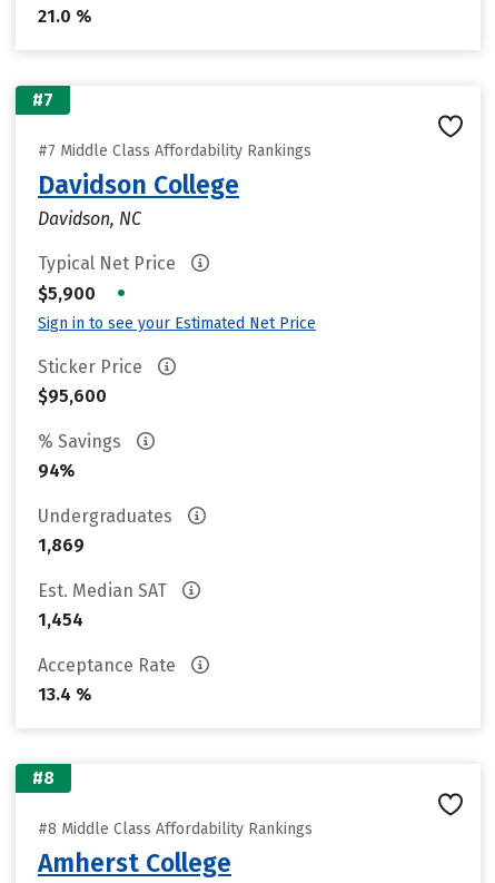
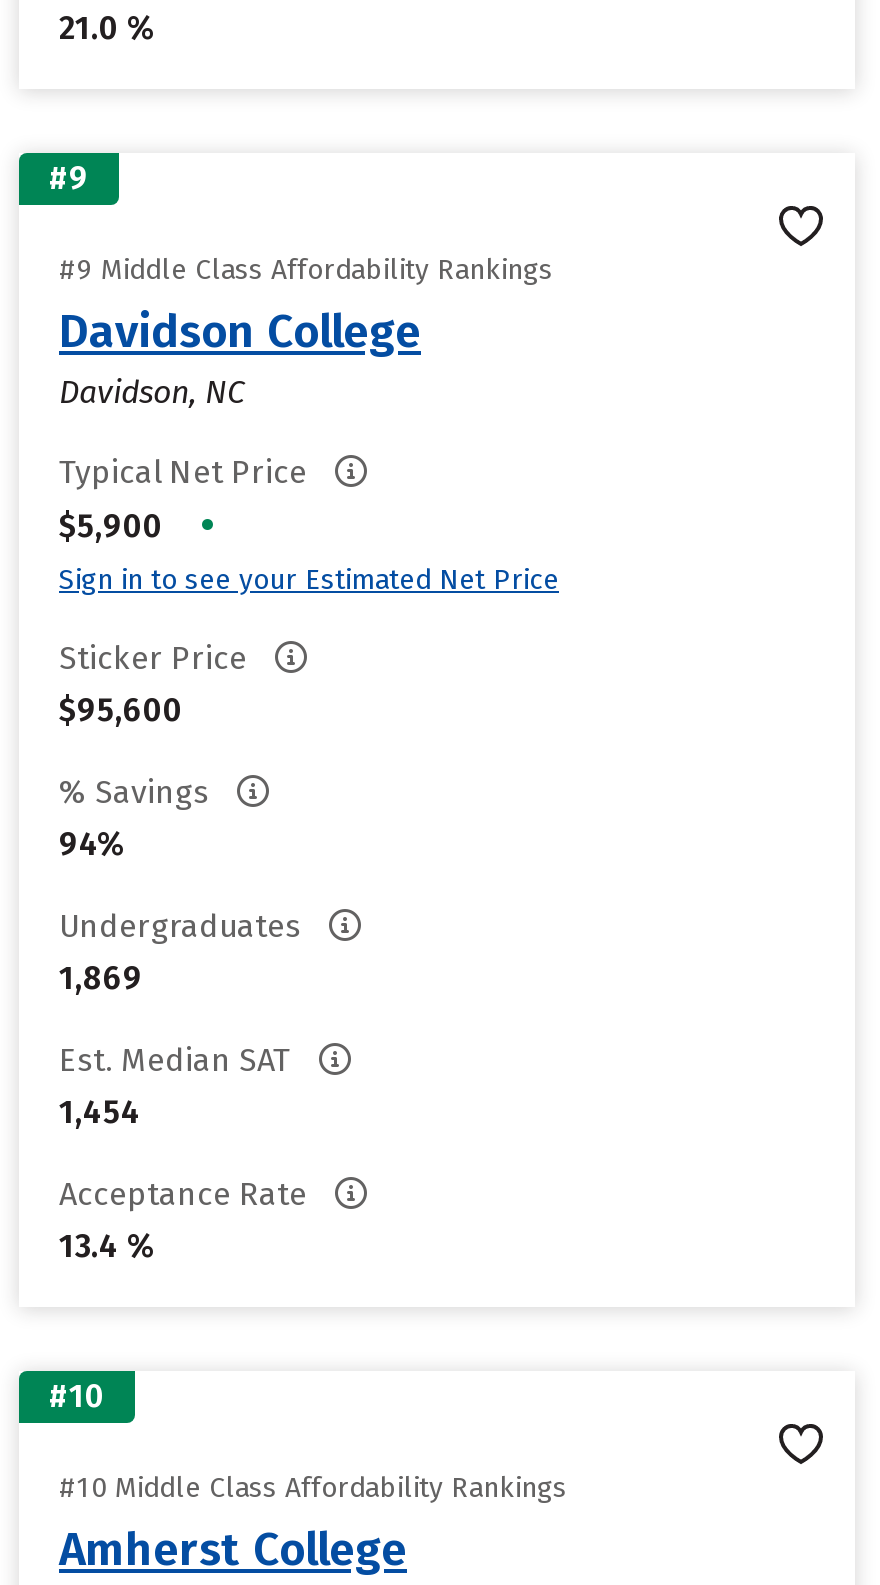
- #7
+ #9

- #7 Middle Class Affordability Rankings
+ #9 Middle Class Affordability Rankings

- #8
+ #10

- #8 Middle Class Affordability Rankings
+ #10 Middle Class Affordability Rankings
